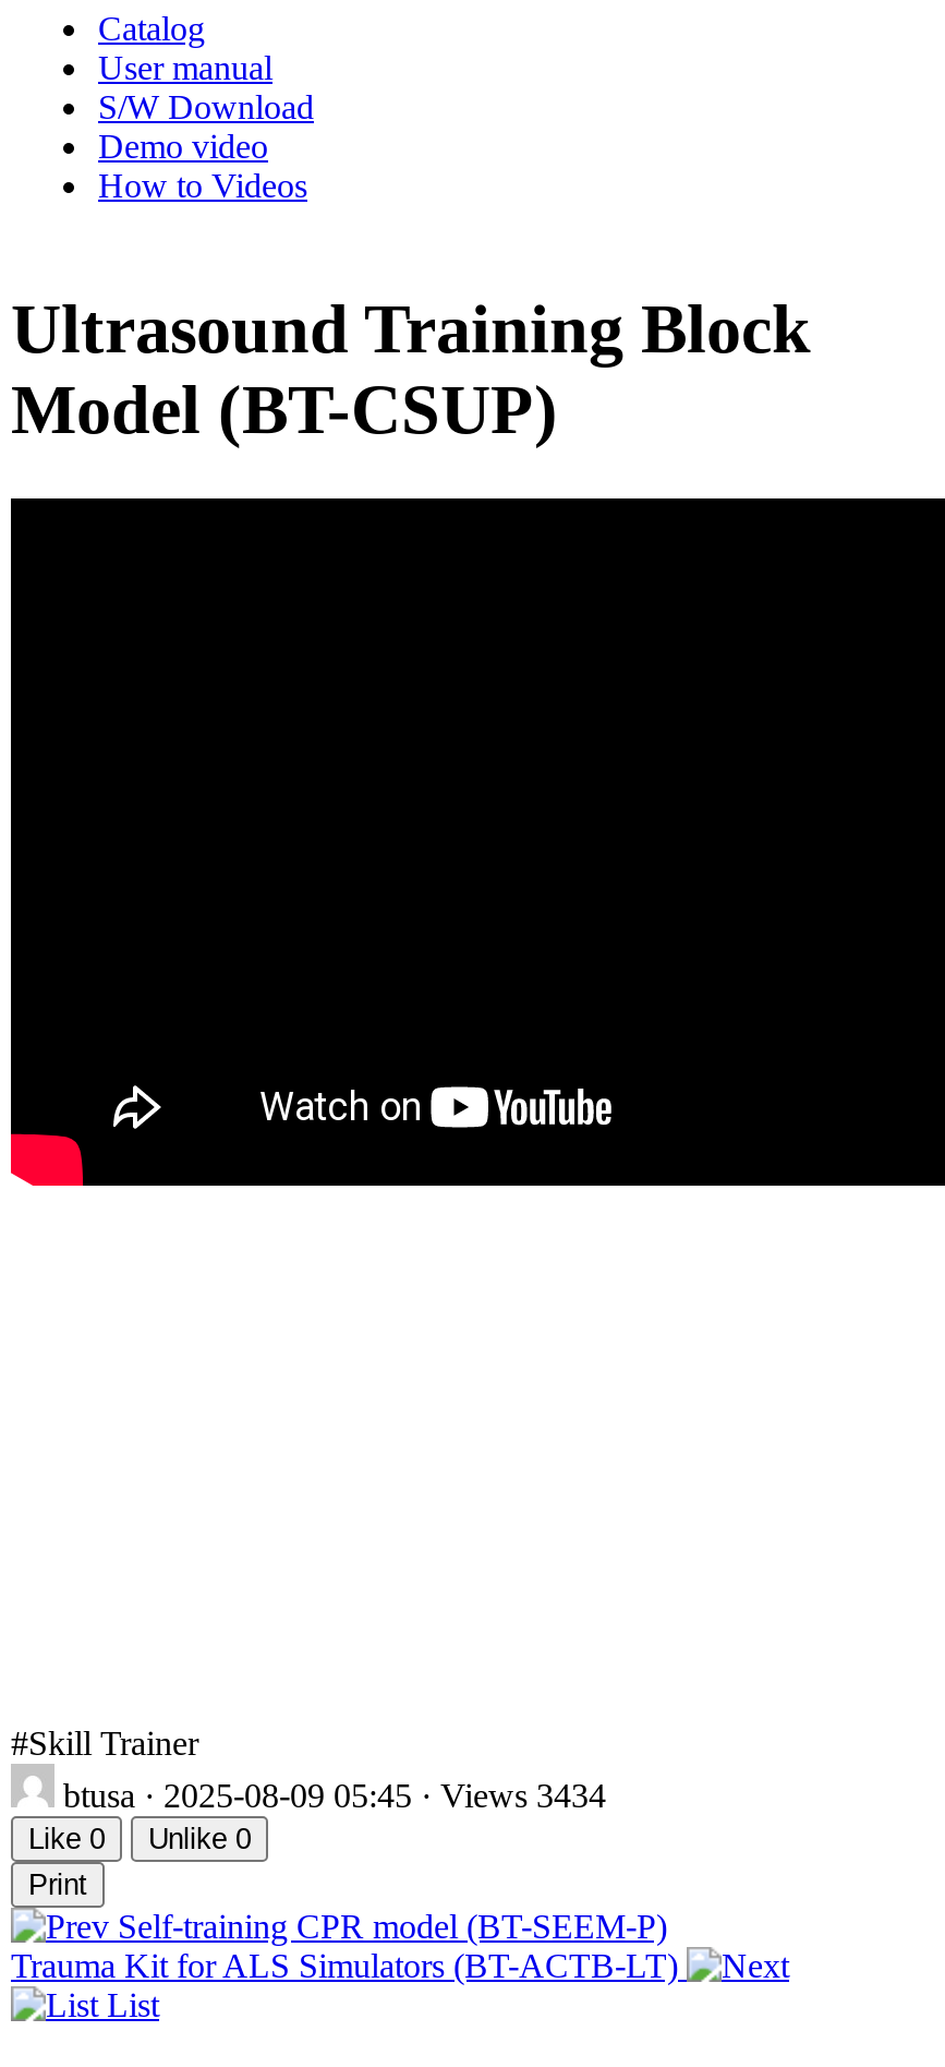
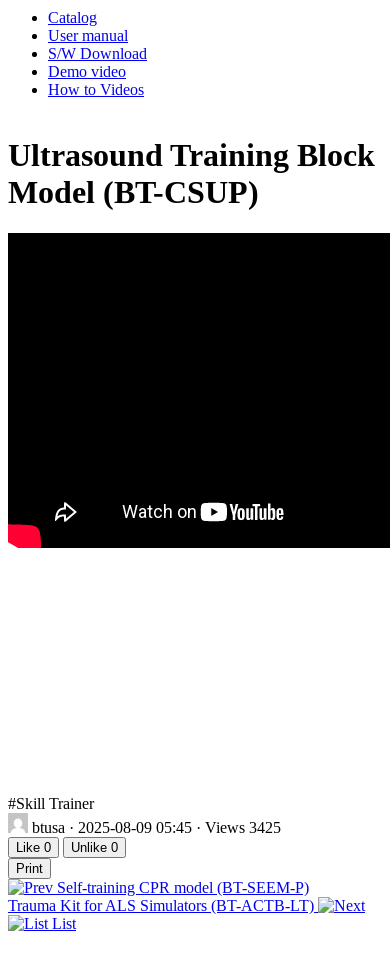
- btusa · 2025-08-09 05:45 · Views 3434
+ btusa · 2025-08-09 05:45 · Views 3425
